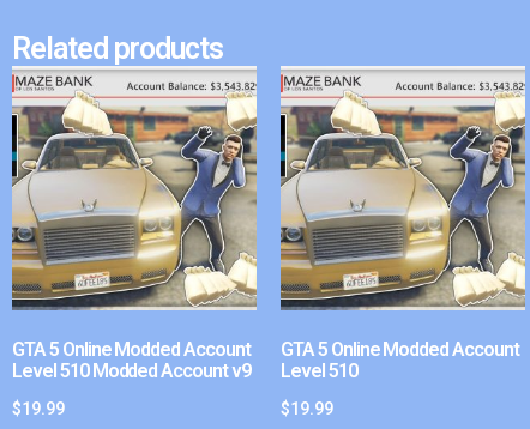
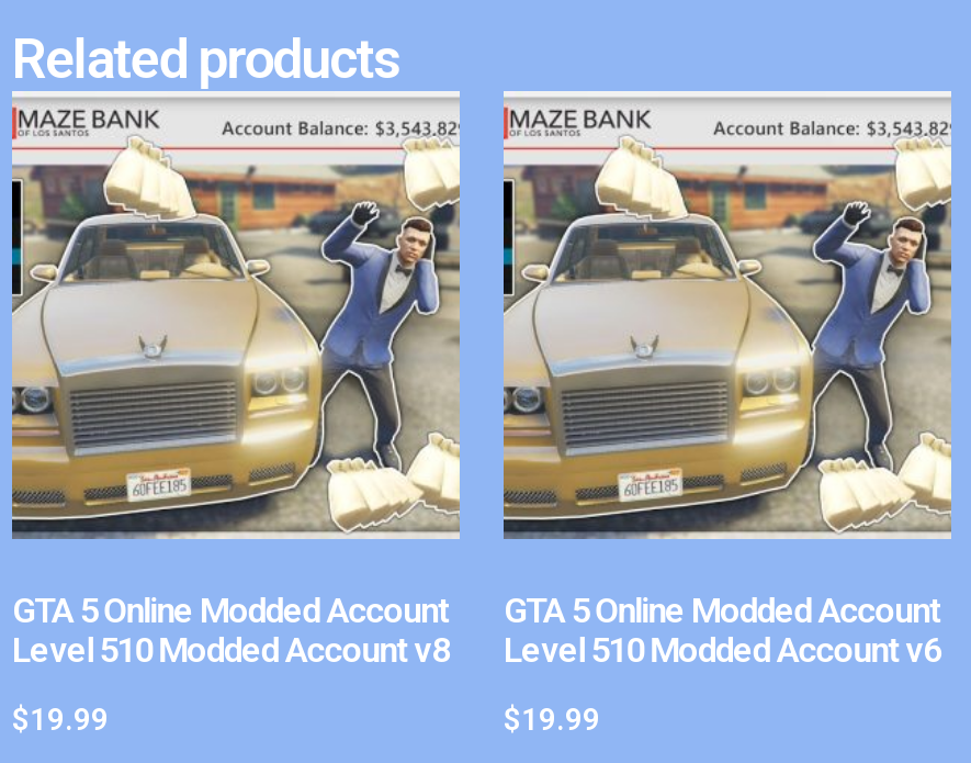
- Level 510 Modded Account v9
+ Level 510 Modded Account v8

- Level 510
+ Level 510 Modded Account v6
